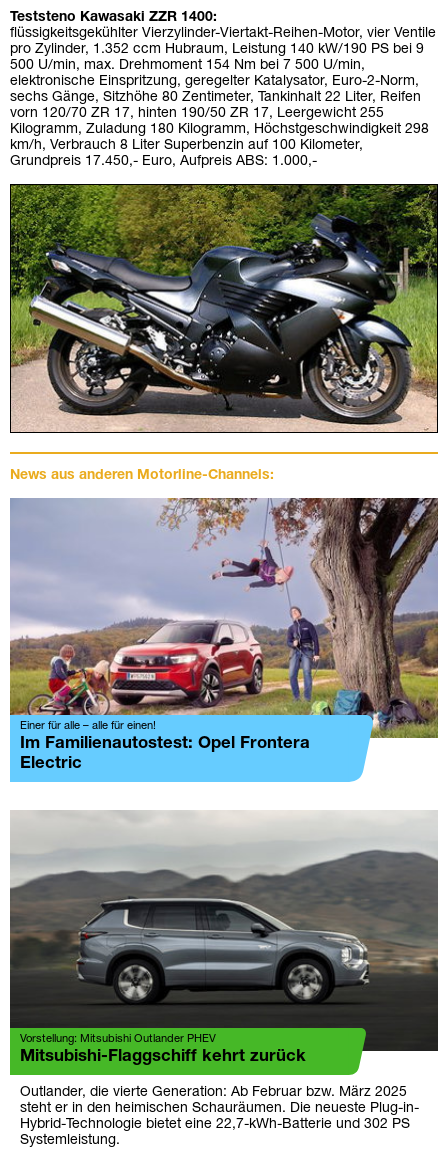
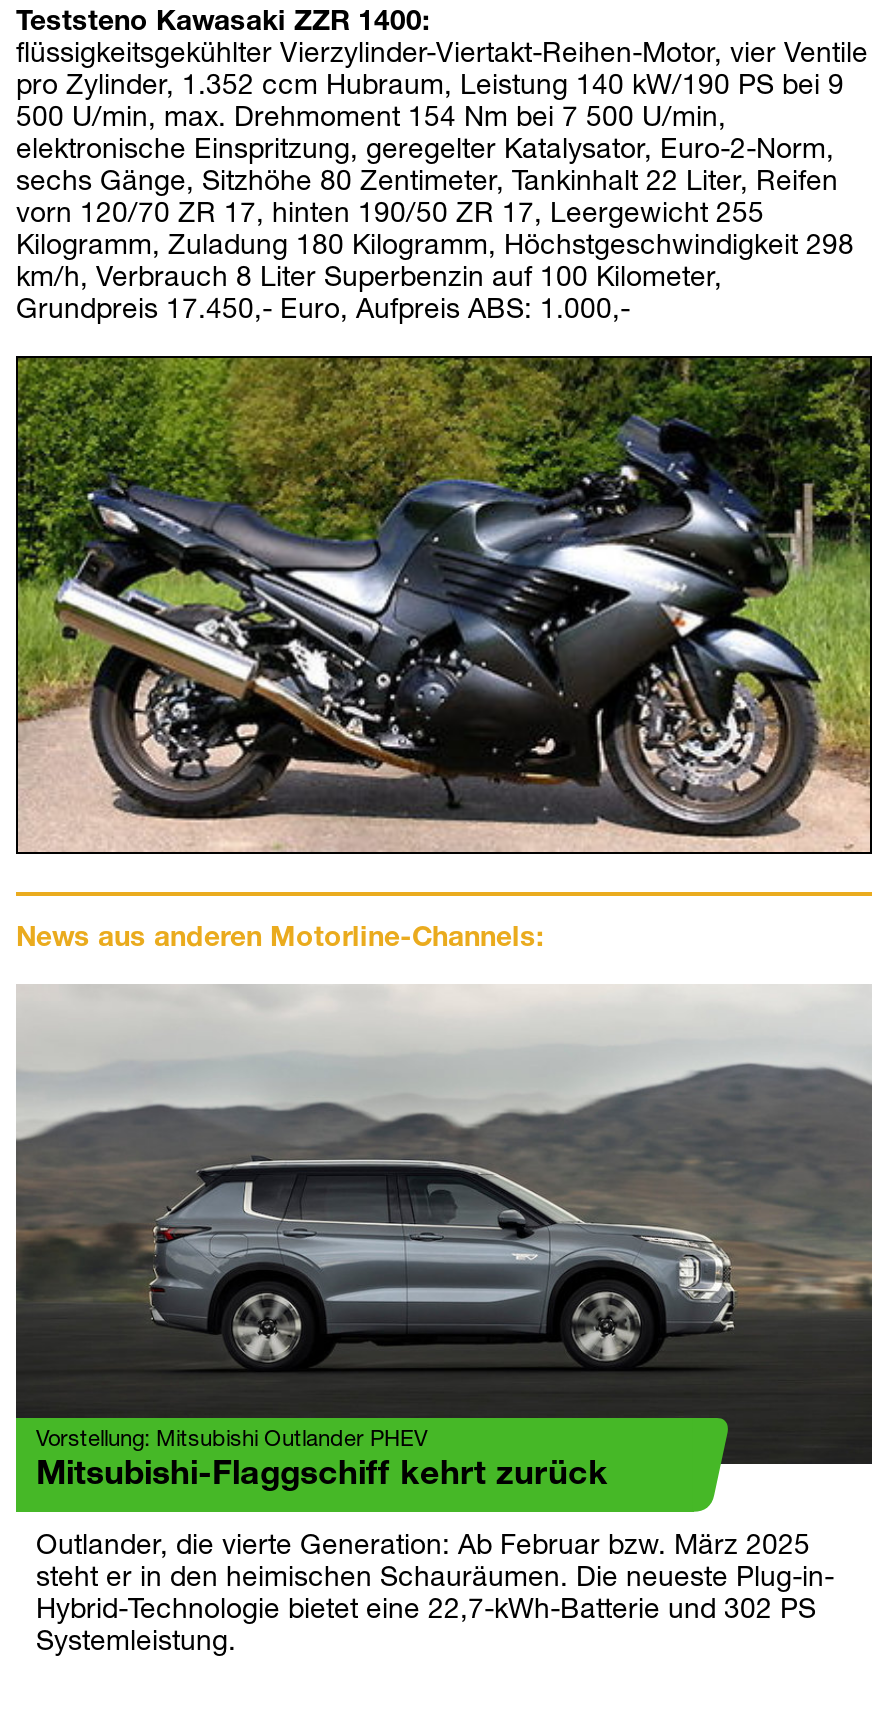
- [image]
- Einer für alle – alle für einen!
- Im Familienautostest: Opel Frontera
- Electric
